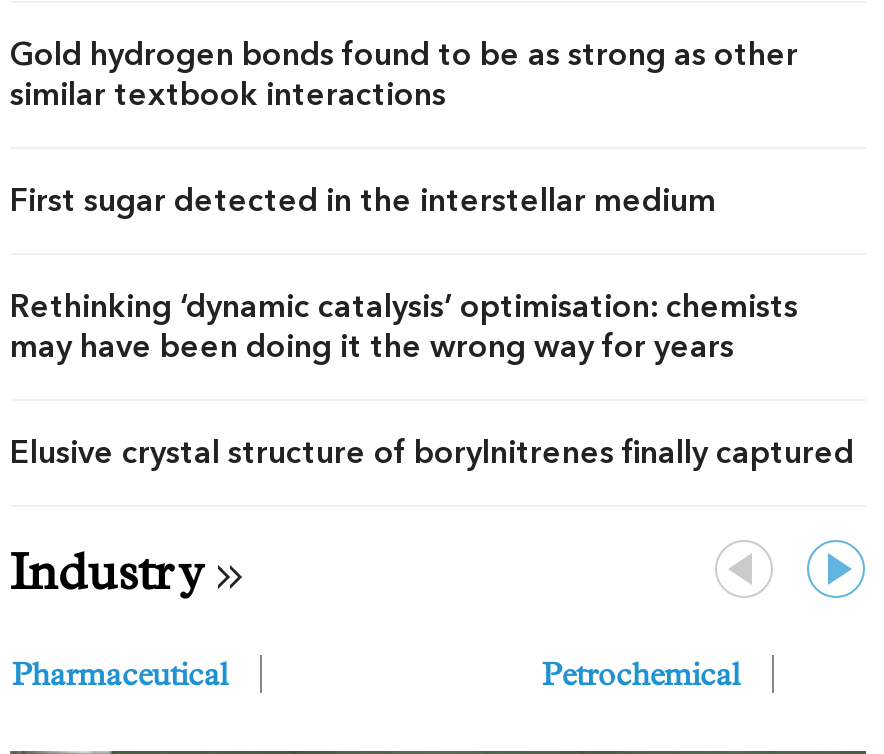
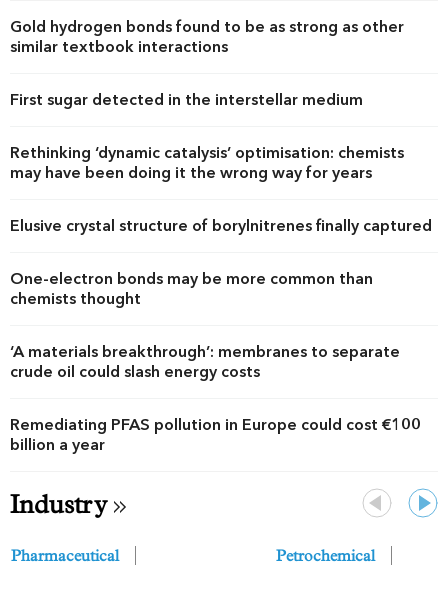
+ One-electron bonds may be more common than
+ chemists thought
+ ‘A materials breakthrough’: membranes to separate
+ crude oil could slash energy costs
+ Remediating PFAS pollution in Europe could cost €100
+ billion a year
